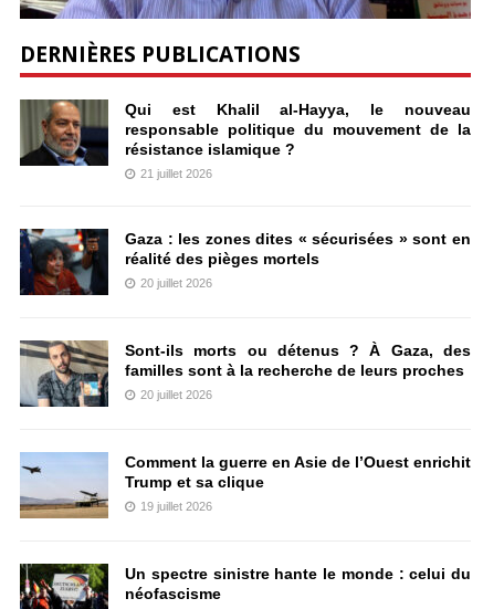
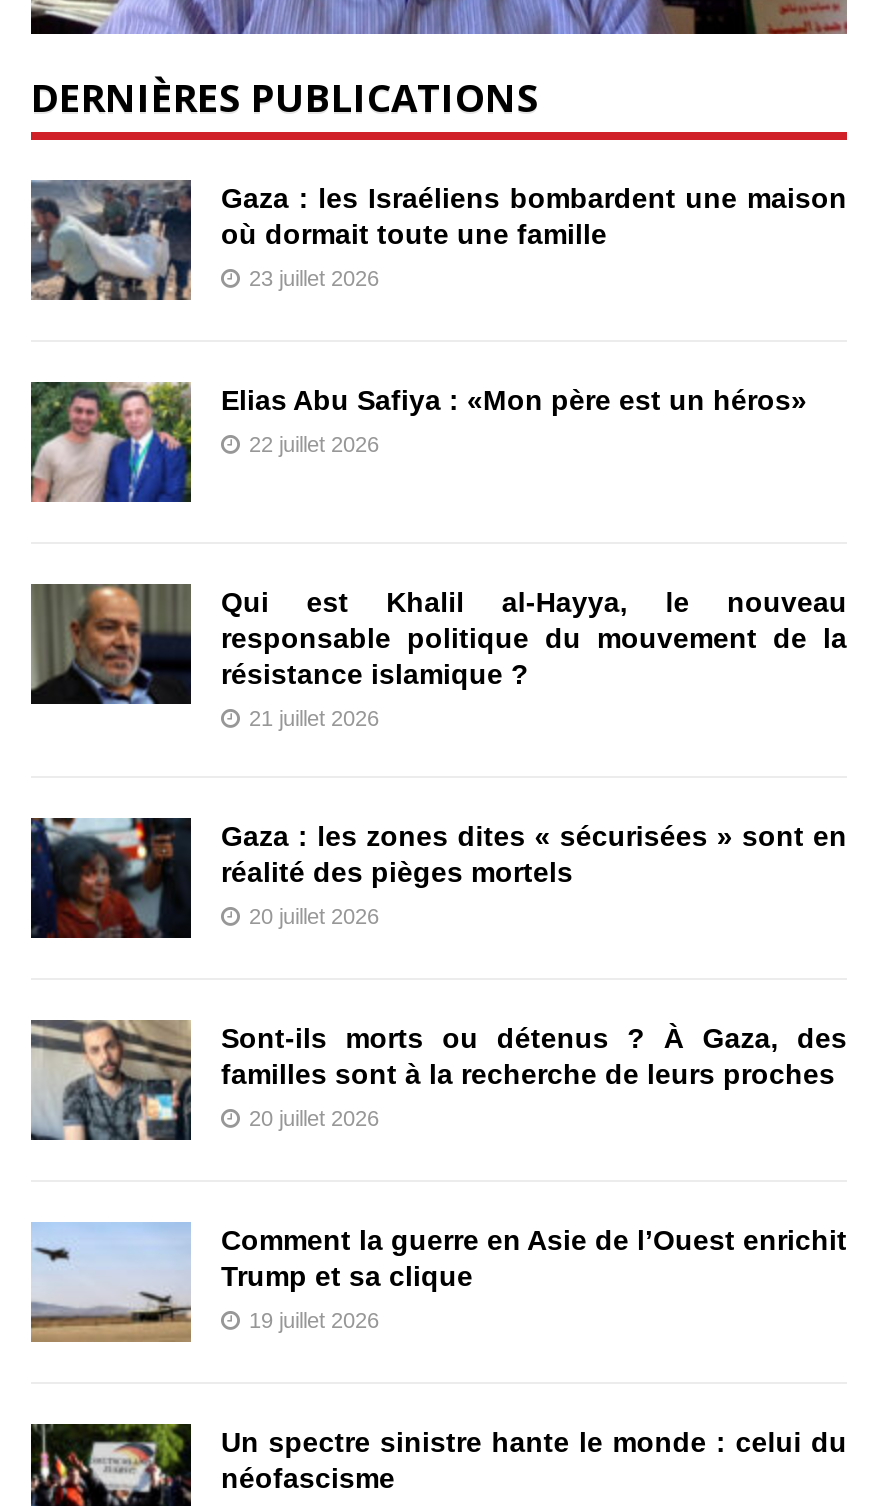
+ [image]
+ Elias Abu Safiya : «Mon père est un héros»
+ 22 juillet 2026

+ [image]
+ Gaza : les Israéliens bombardent une maison
+ où dormait toute une famille
+ 23 juillet 2026
